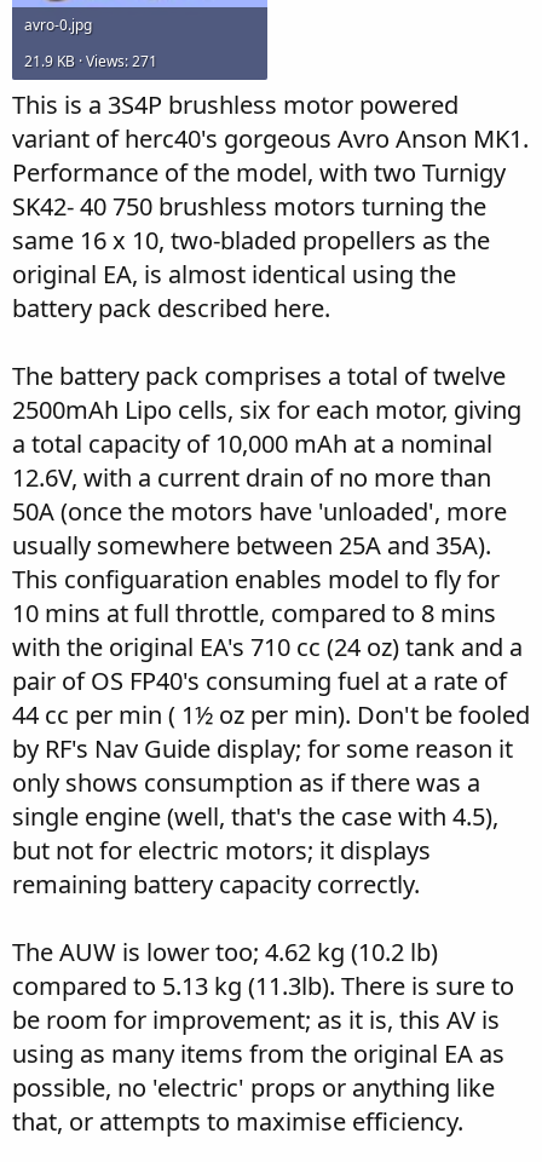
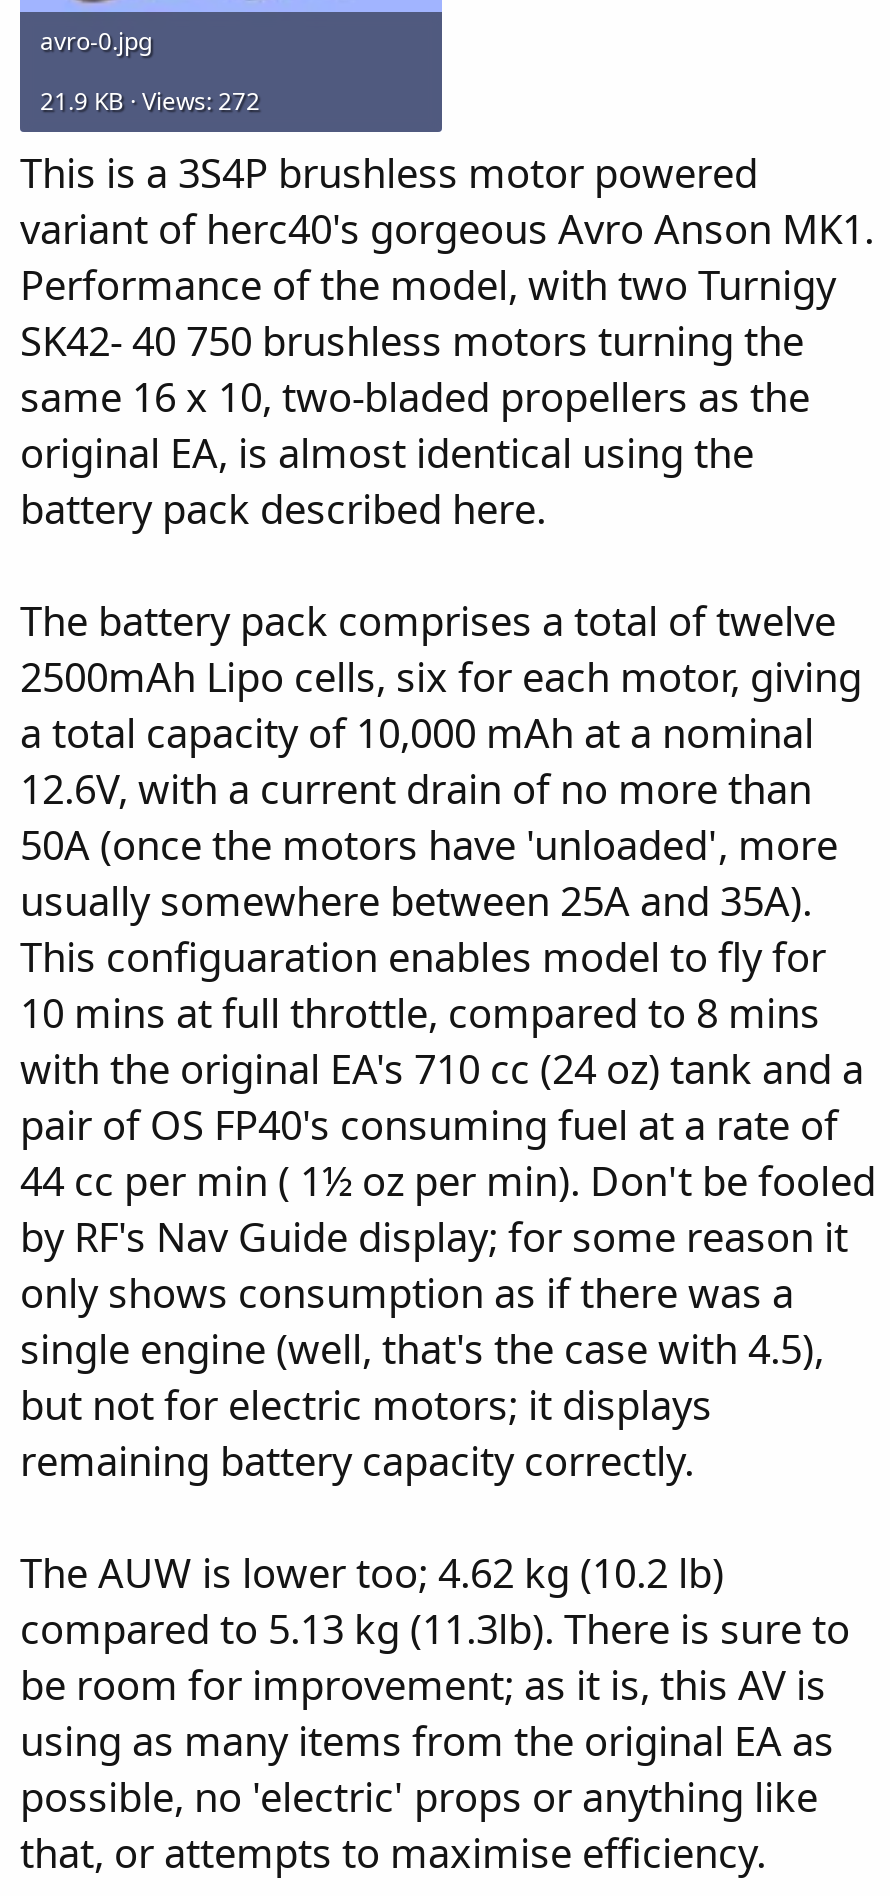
- 21.9 KB · Views: 271
+ 21.9 KB · Views: 272
